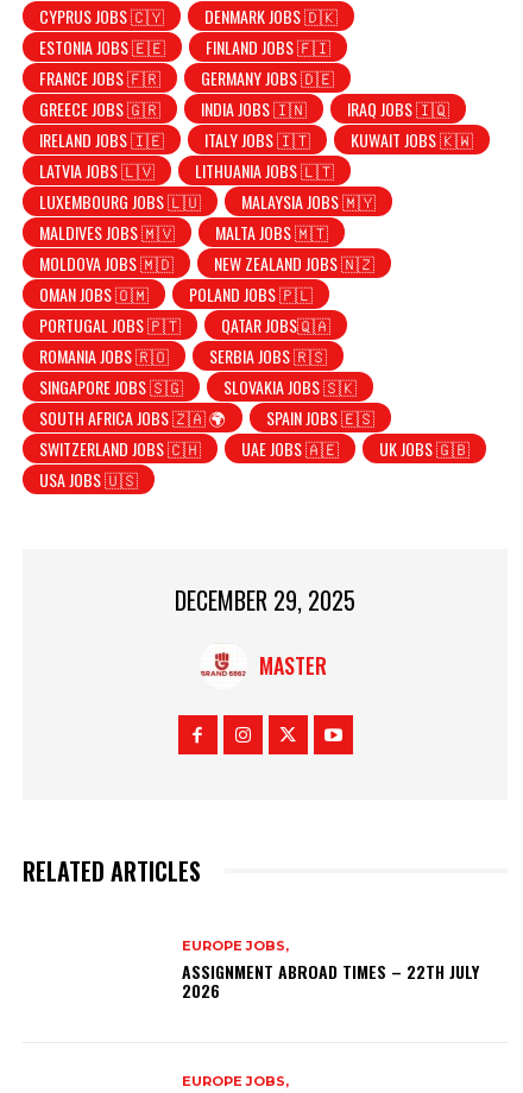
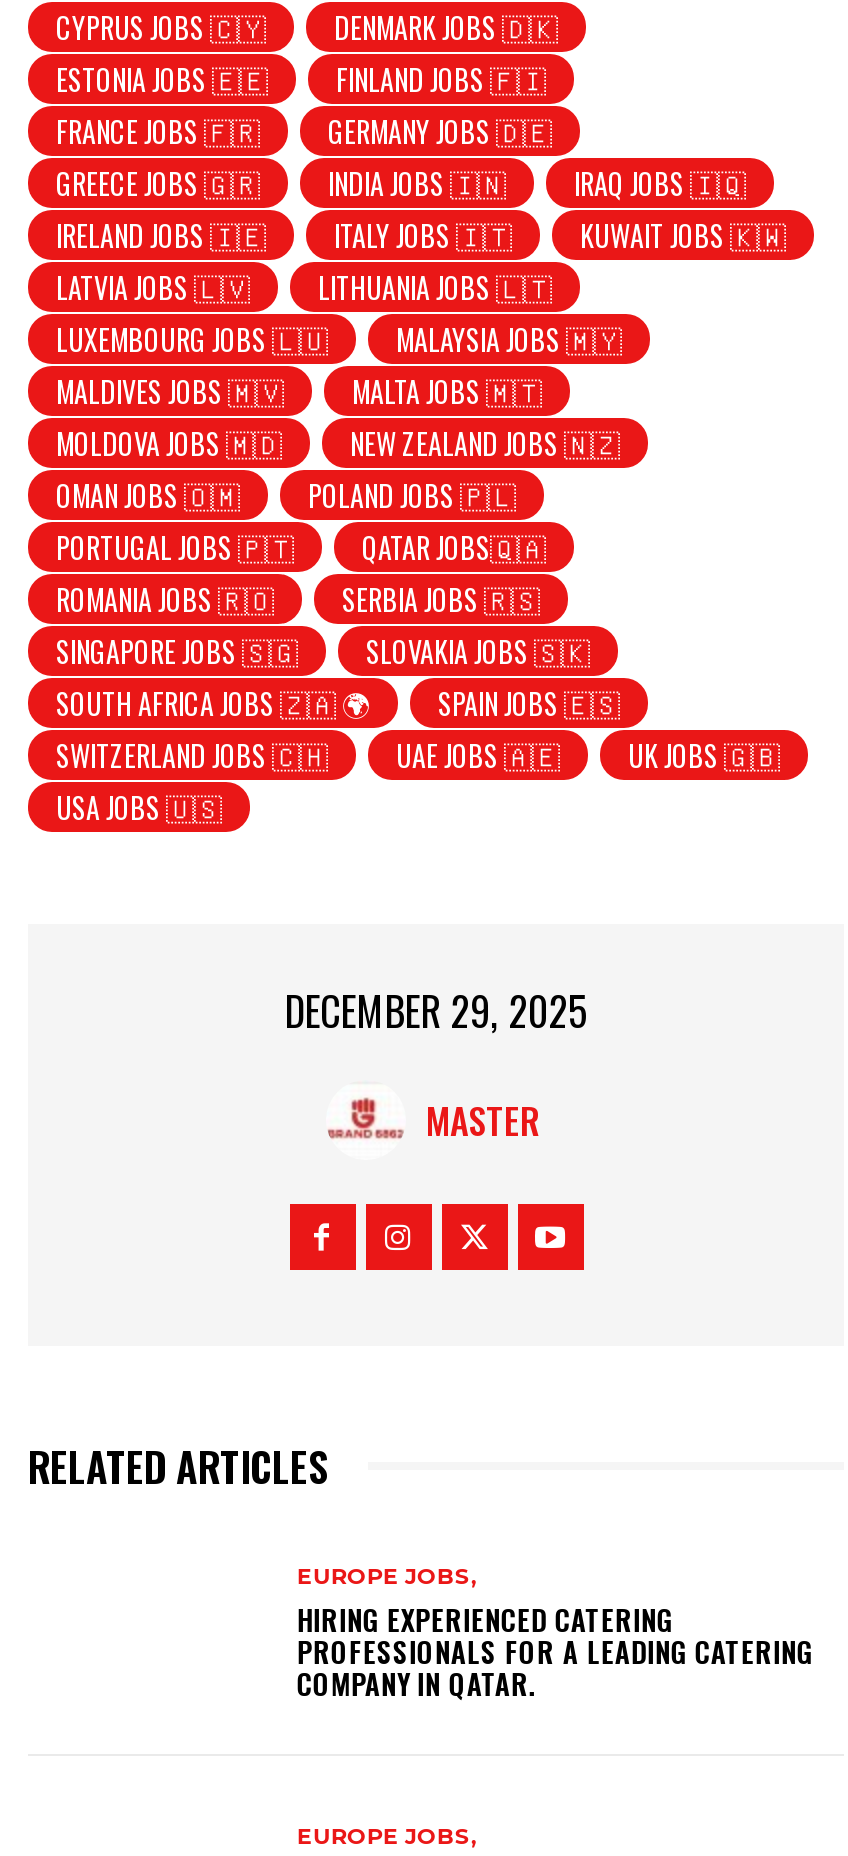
- ASSIGNMENT ABROAD TIMES – 22TH JULY
- 2026
+ HIRING EXPERIENCED CATERING
+ PROFESSIONALS FOR A LEADING CATERING
+ COMPANY IN QATAR.
